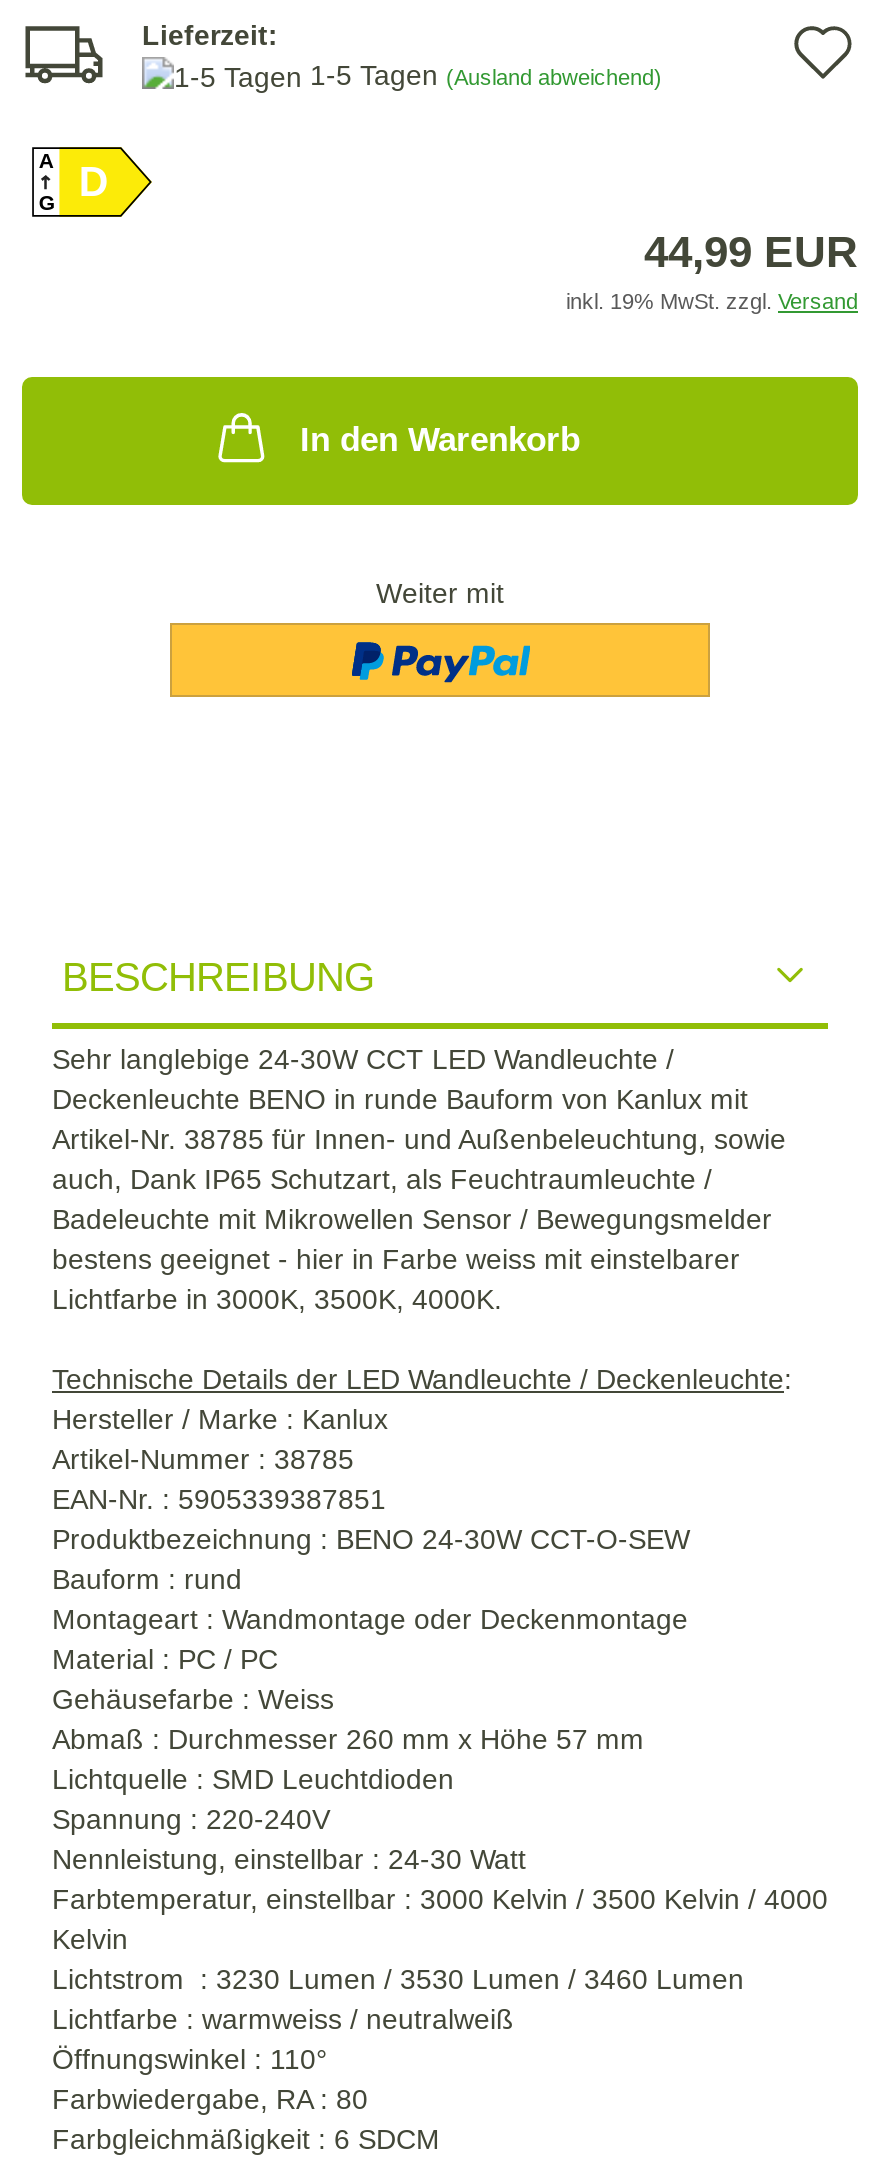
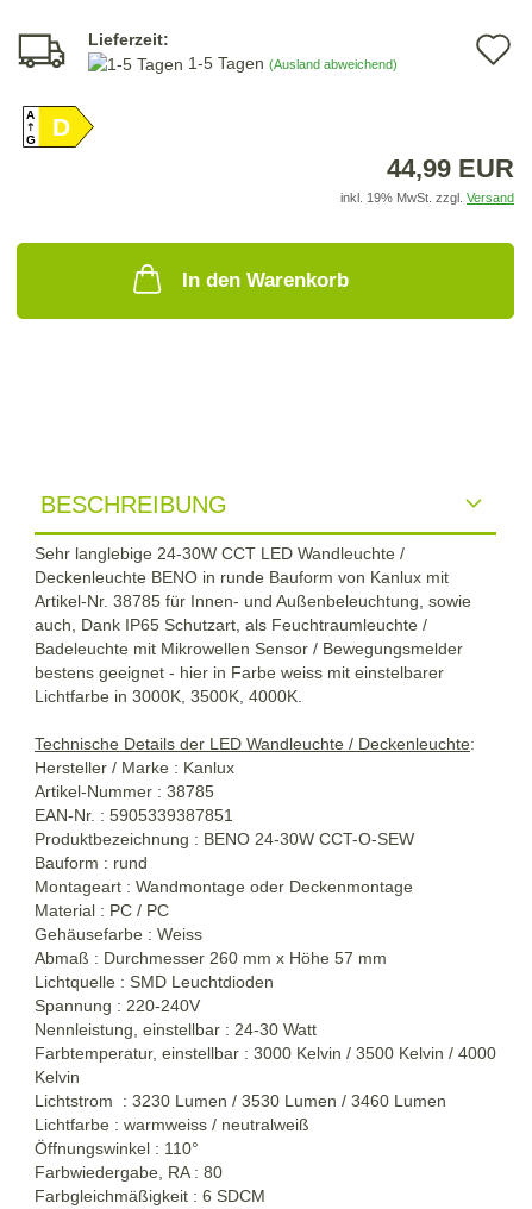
- Weiter mit

- [image]
